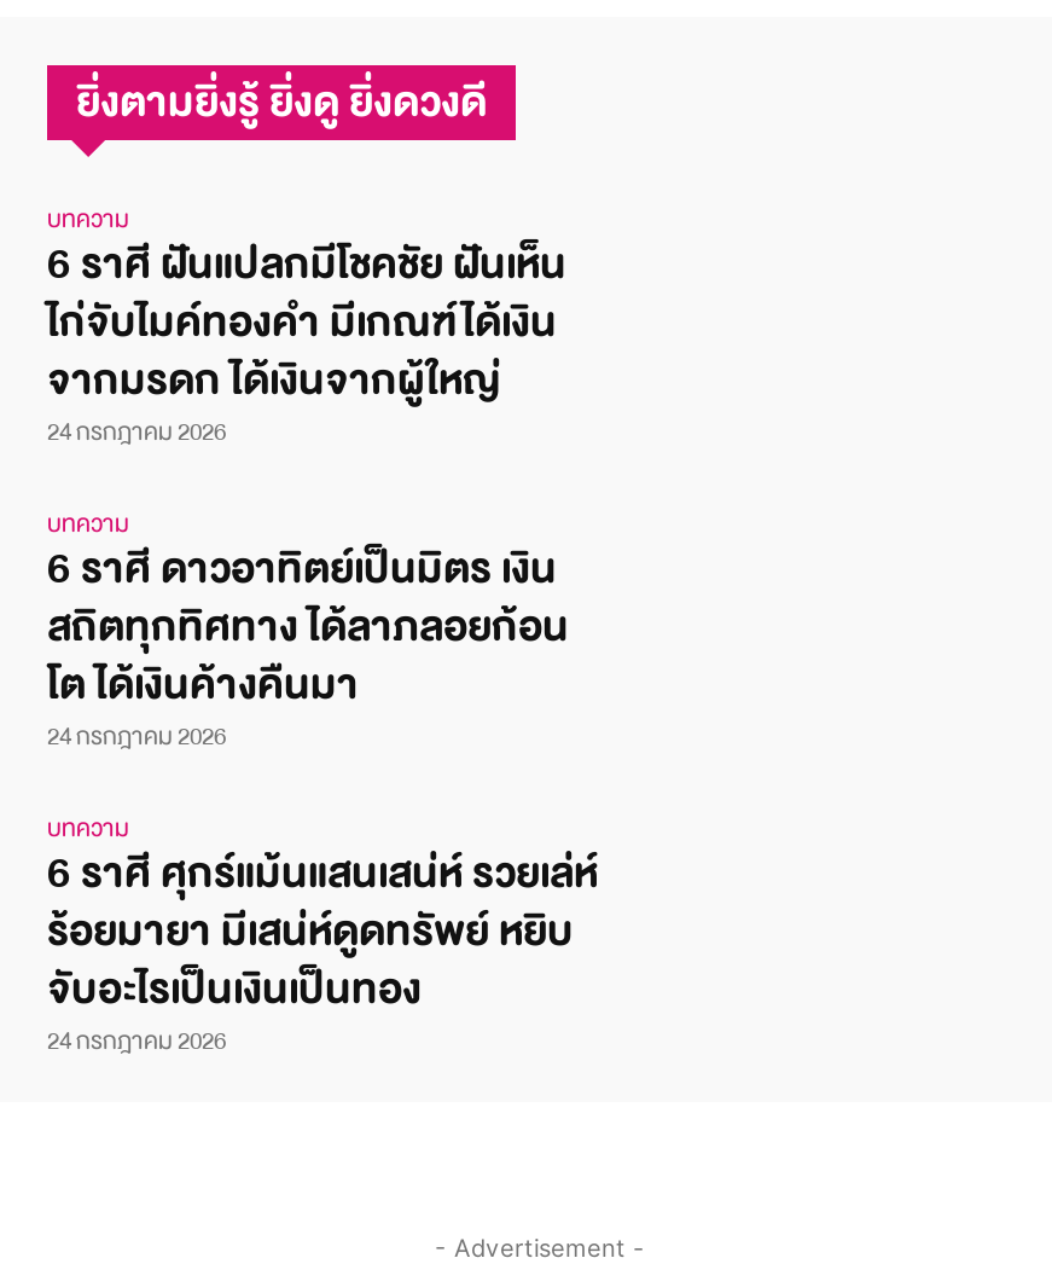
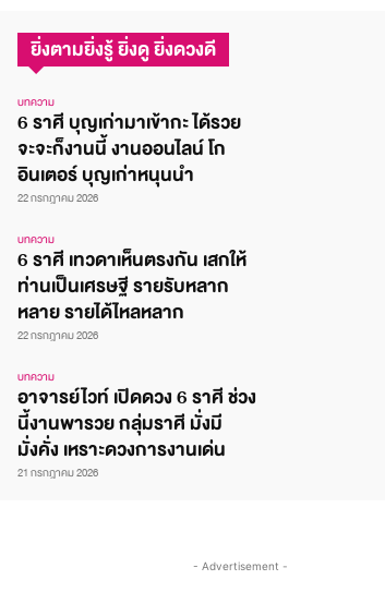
- 6 ราศี ฝันแปลกมีโชคชัย ฝันเห็น
- ไก่จับไมค์ทองคำ มีเกณฑ์ได้เงิน
- จากมรดก ได้เงินจากผู้ใหญ่
- 24 กรกฎาคม 2026
+ 6 ราศี บุญเก่ามาเข้ากะ ได้รวย
+ จะจะก็งานนี้ งานออนไลน์ โก
+ อินเตอร์ บุญเก่าหนุนนำ
+ 22 กรกฎาคม 2026

- 6 ราศี ดาวอาทิตย์เป็นมิตร เงิน
- สถิตทุกทิศทาง ได้ลาภลอยก้อน
- โต ได้เงินค้างคืนมา
- 24 กรกฎาคม 2026
+ 6 ราศี เทวดาเห็นตรงกัน เสกให้
+ ท่านเป็นเศรษฐี รายรับหลาก
+ หลาย รายได้ไหลหลาก
+ 22 กรกฎาคม 2026

- 6 ราศี ศุกร์แม้นแสนเสน่ห์ รวยเล่ห์
- ร้อยมายา มีเสน่ห์ดูดทรัพย์ หยิบ
- จับอะไรเป็นเงินเป็นทอง
- 24 กรกฎาคม 2026
+ อาจารย์ไวท์ เปิดดวง 6 ราศี ช่วง
+ นี้งานพารวย กลุ่มราศี มั่งมี
+ มั่งคั่ง เหราะดวงการงานเด่น
+ 21 กรกฎาคม 2026
